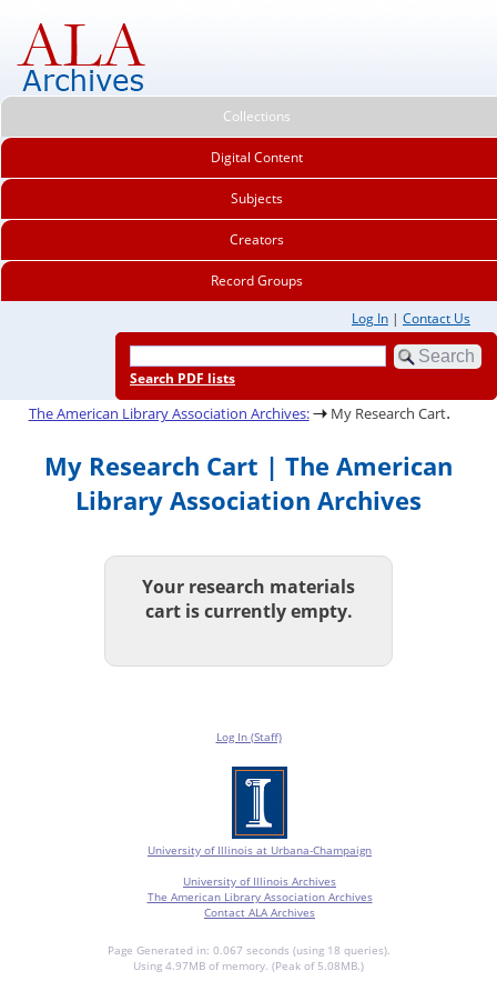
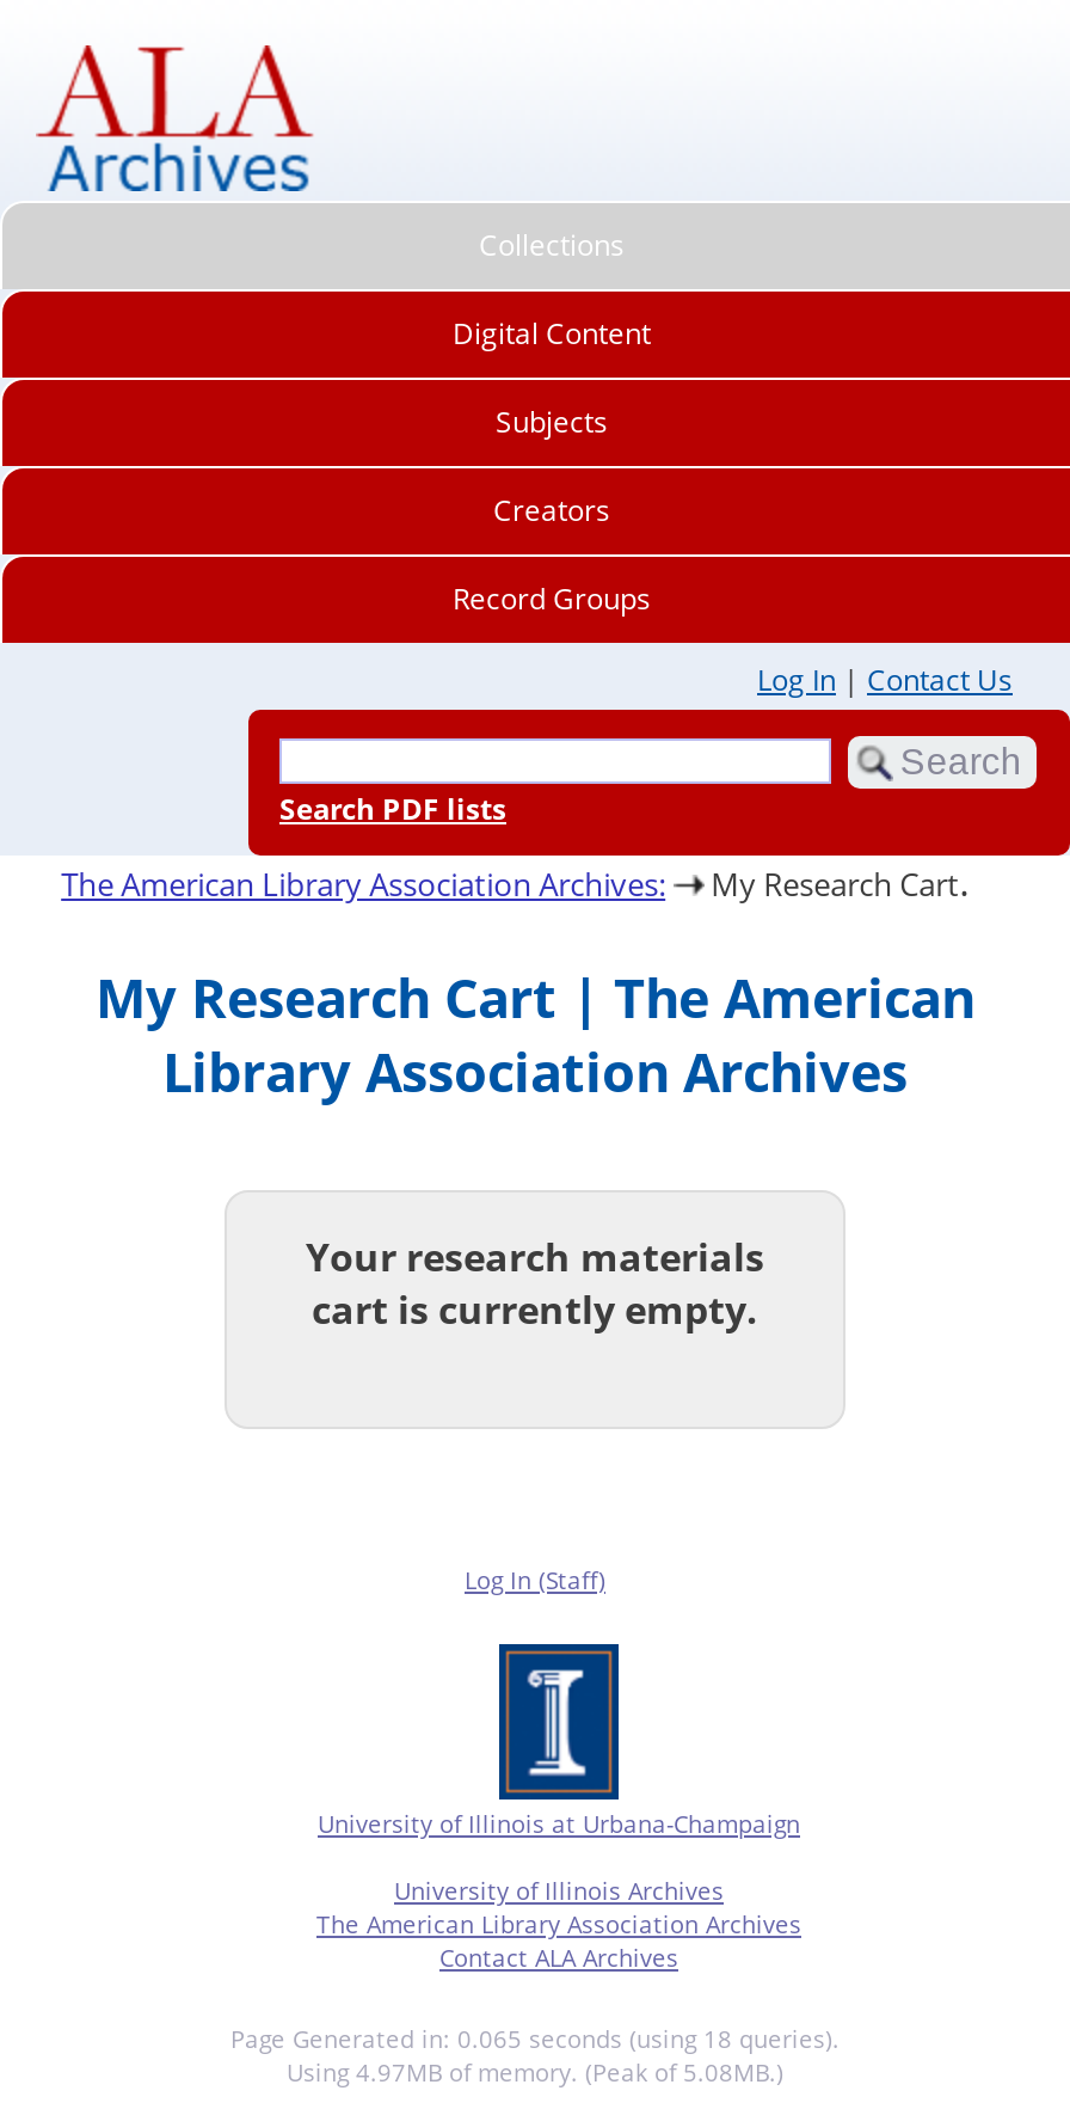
- Page Generated in: 0.067 seconds (using 18 queries).
+ Page Generated in: 0.065 seconds (using 18 queries).
